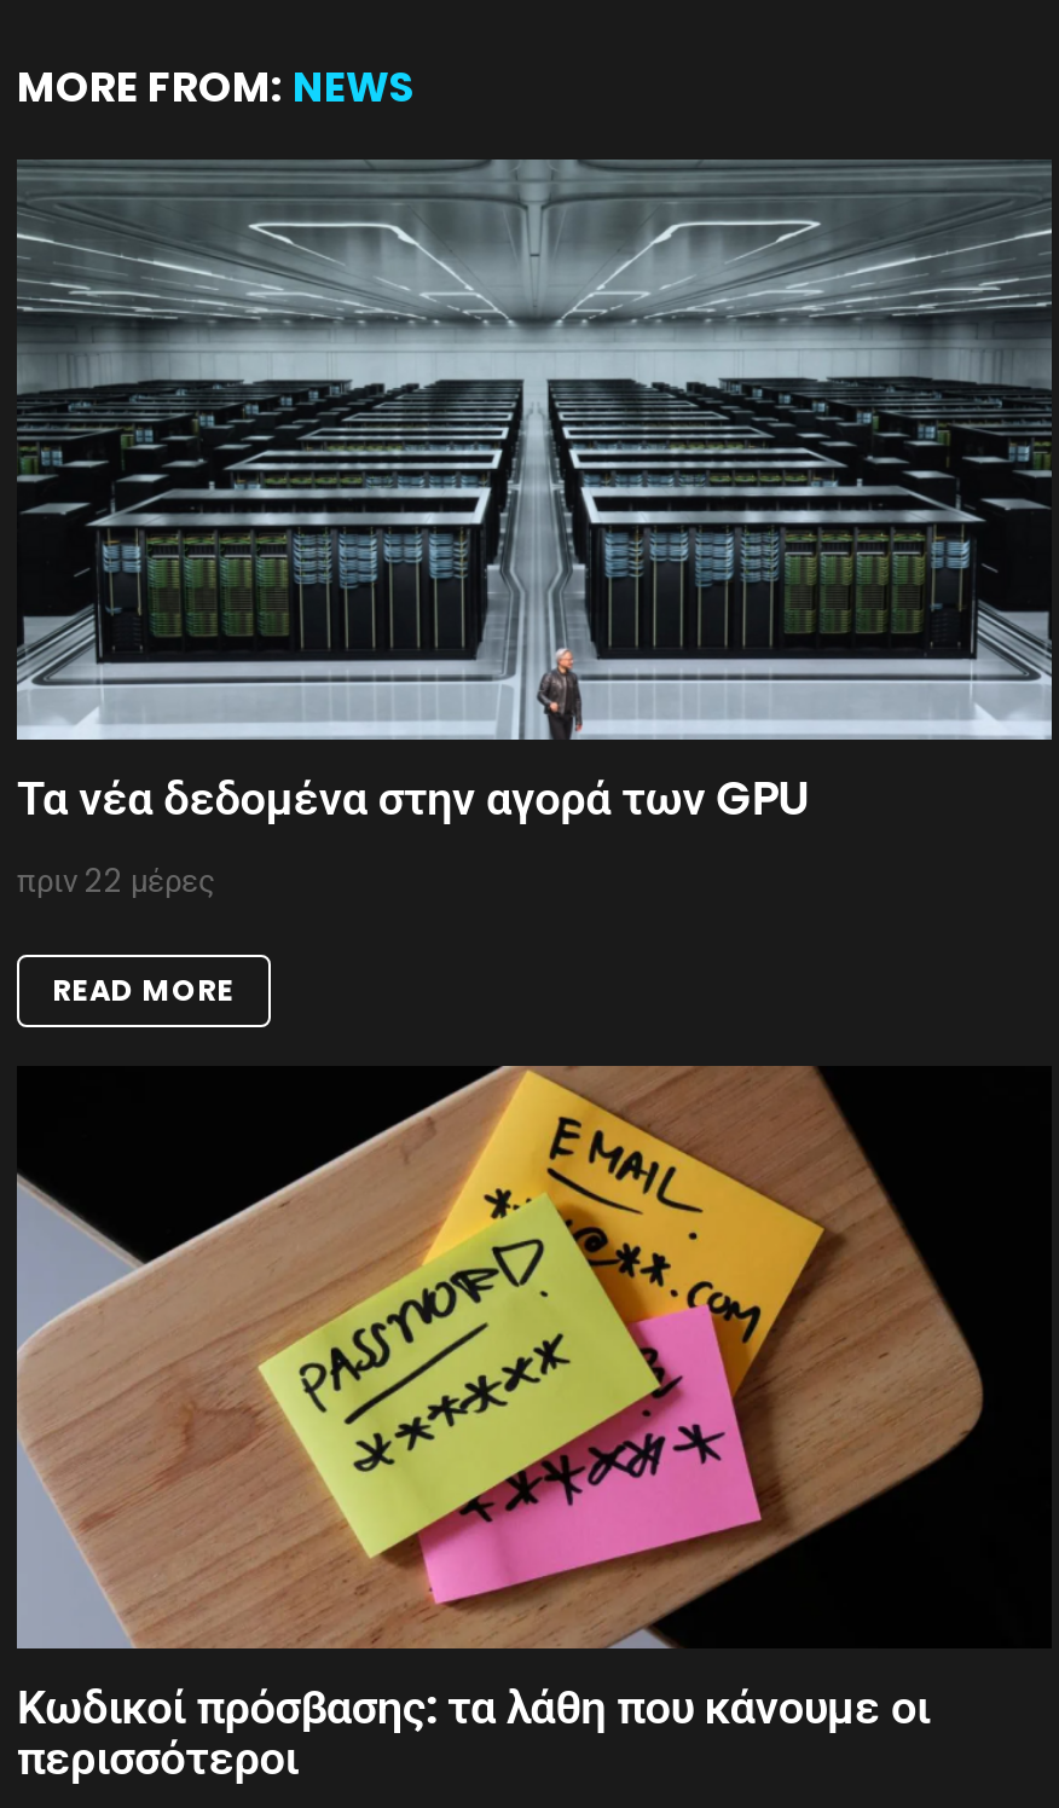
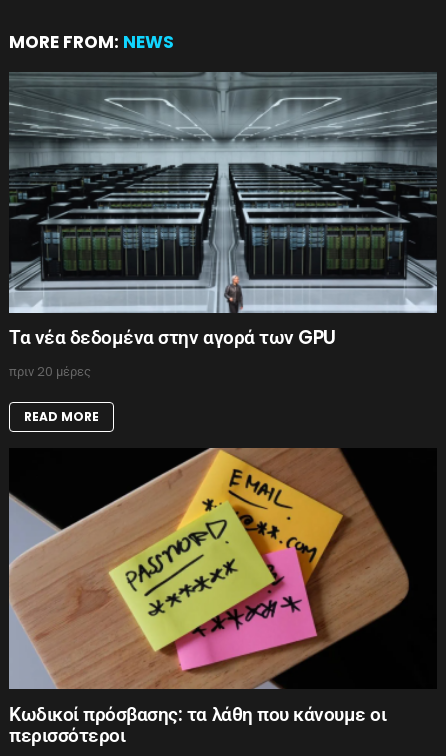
- πριν 22 μέρες
+ πριν 20 μέρες
